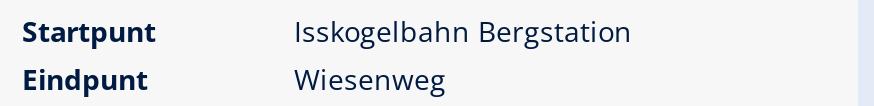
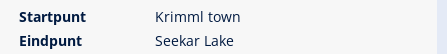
- Isskogelbahn Bergstation
+ Krimml town

- Wiesenweg
+ Seekar Lake
